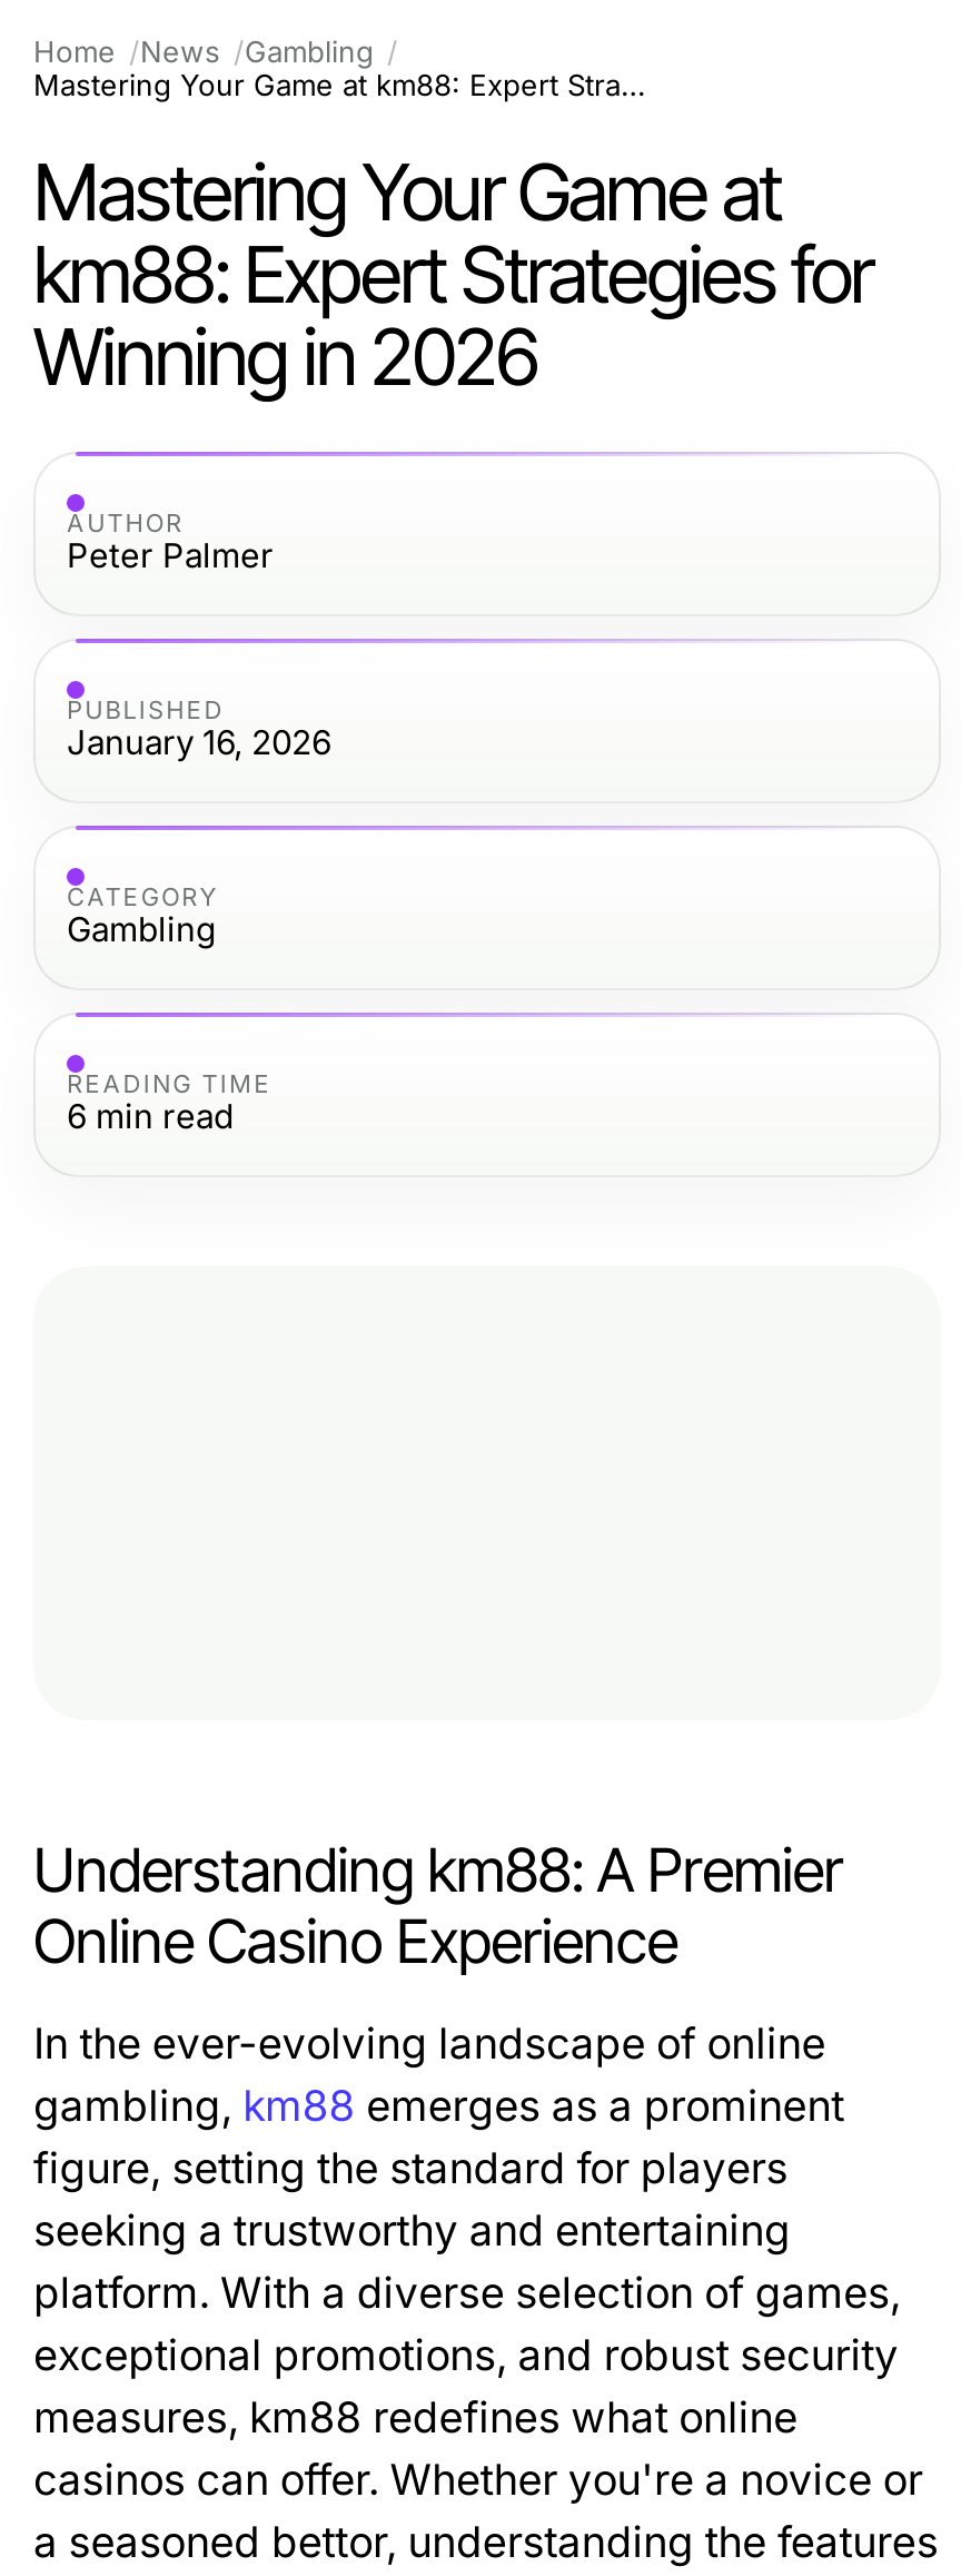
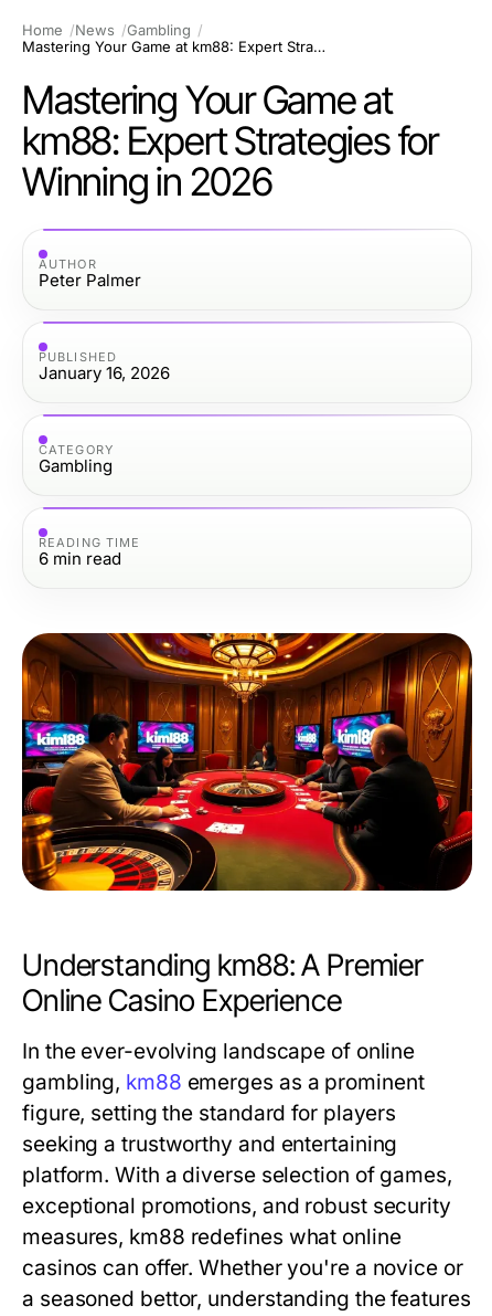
+ [image]
